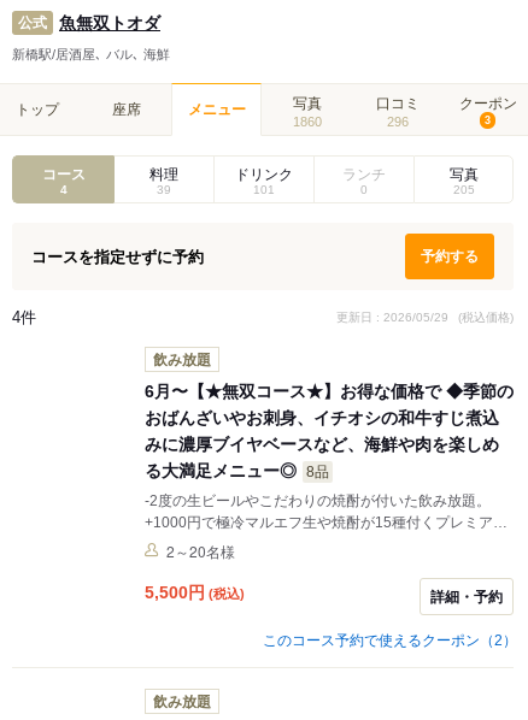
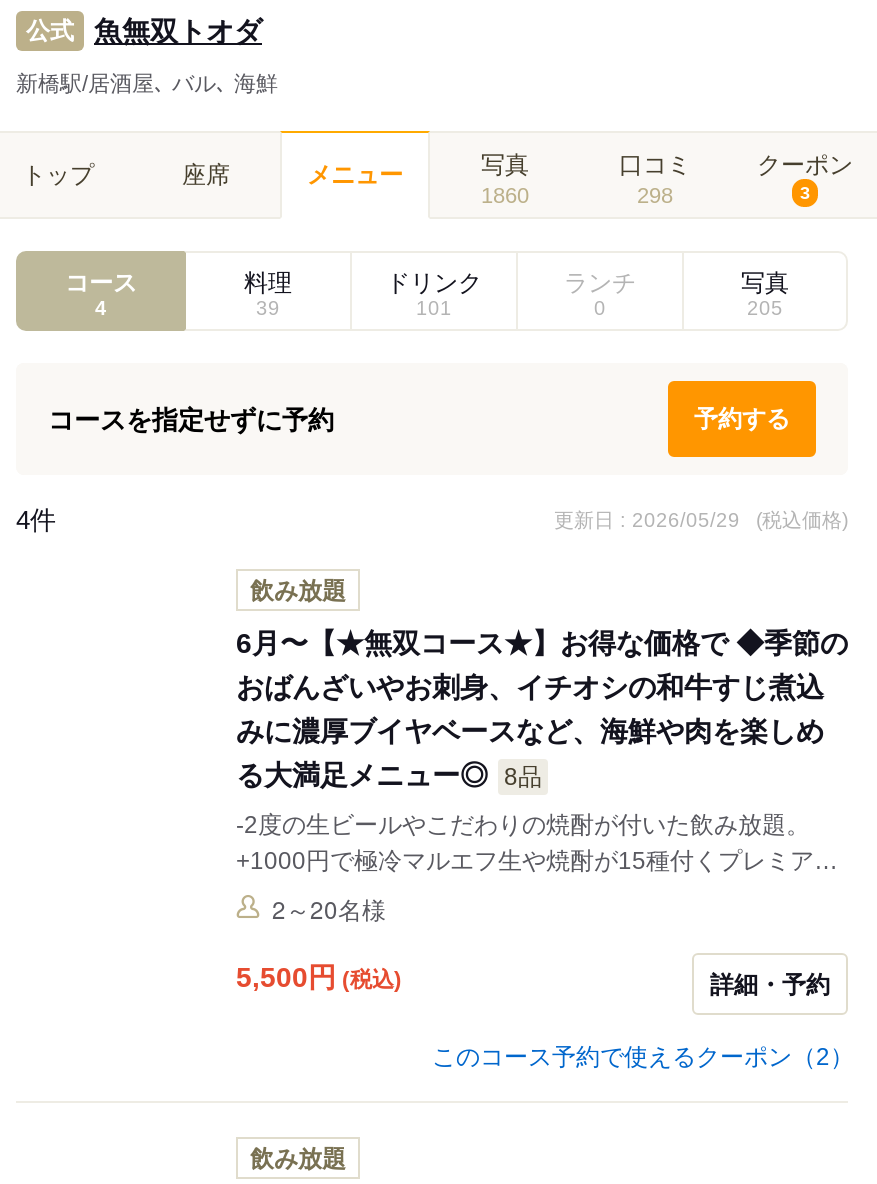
- 296
+ 298
